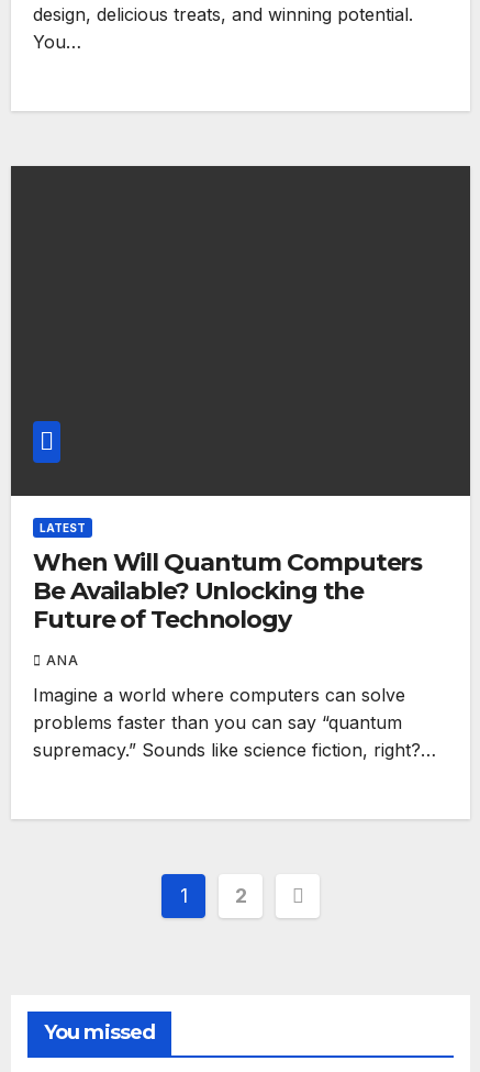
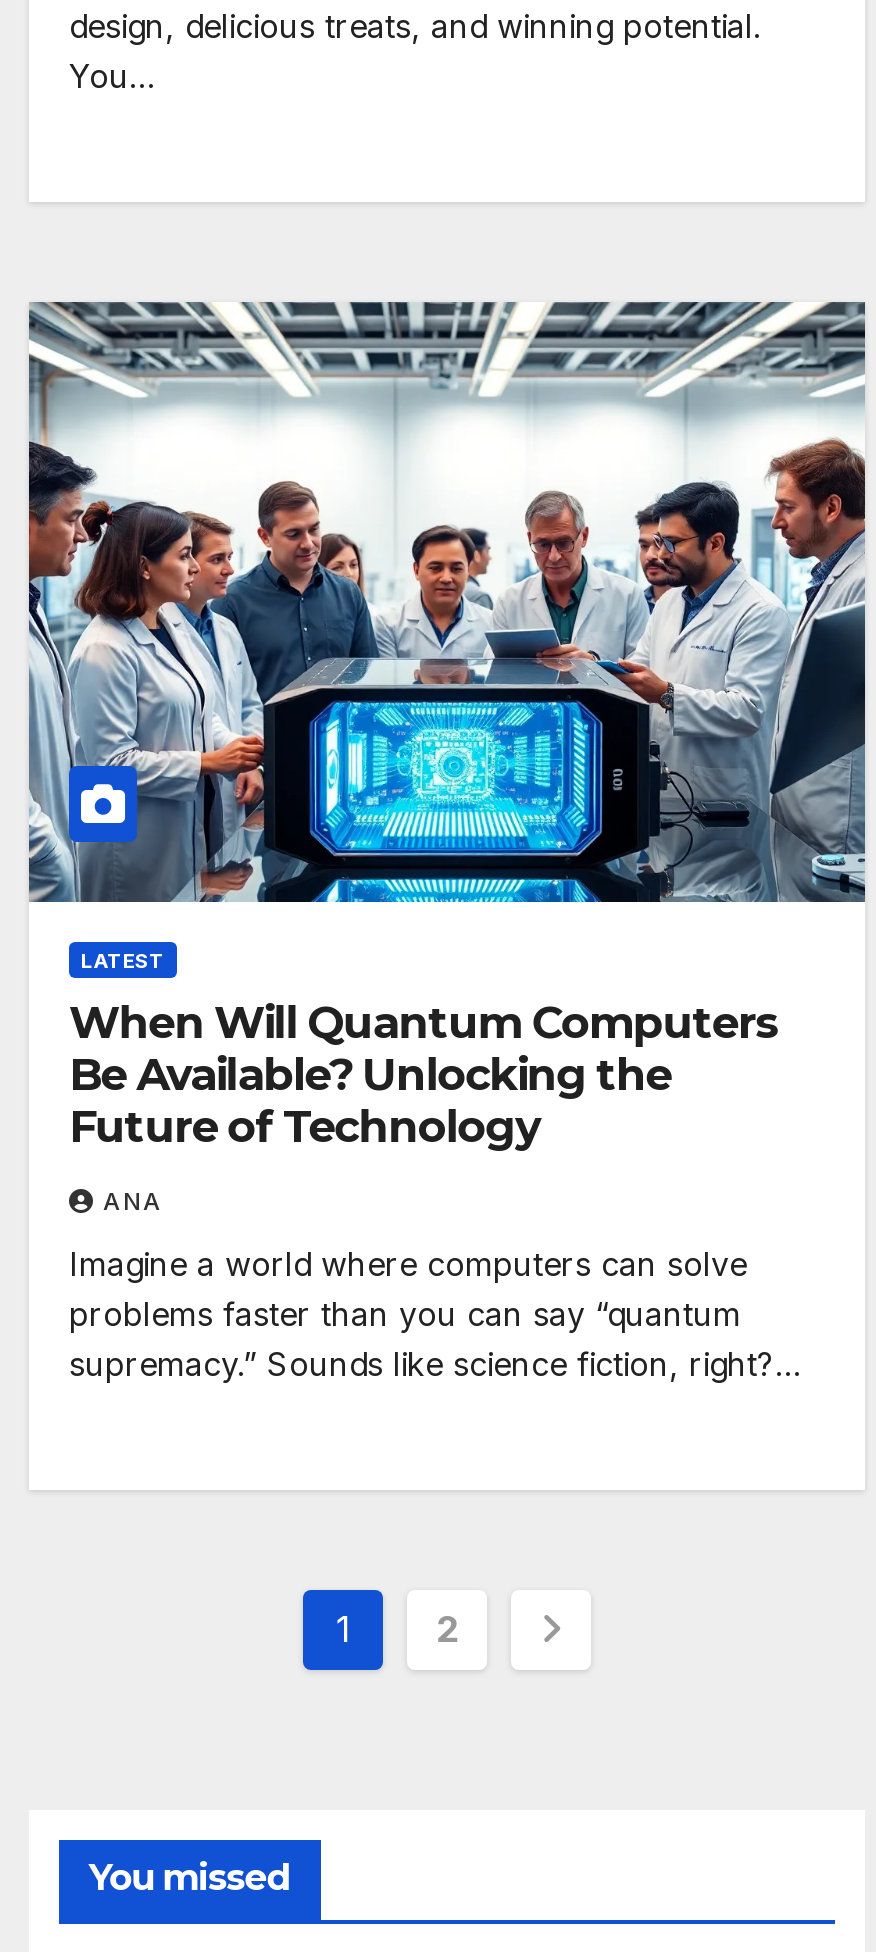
+ [image]
